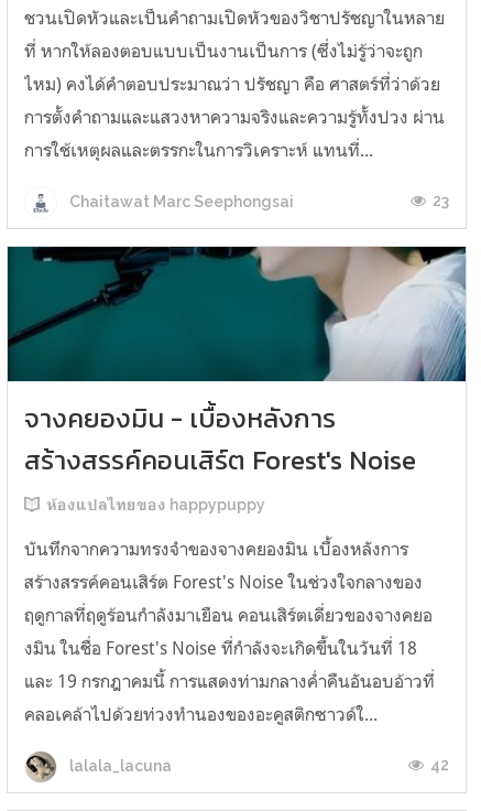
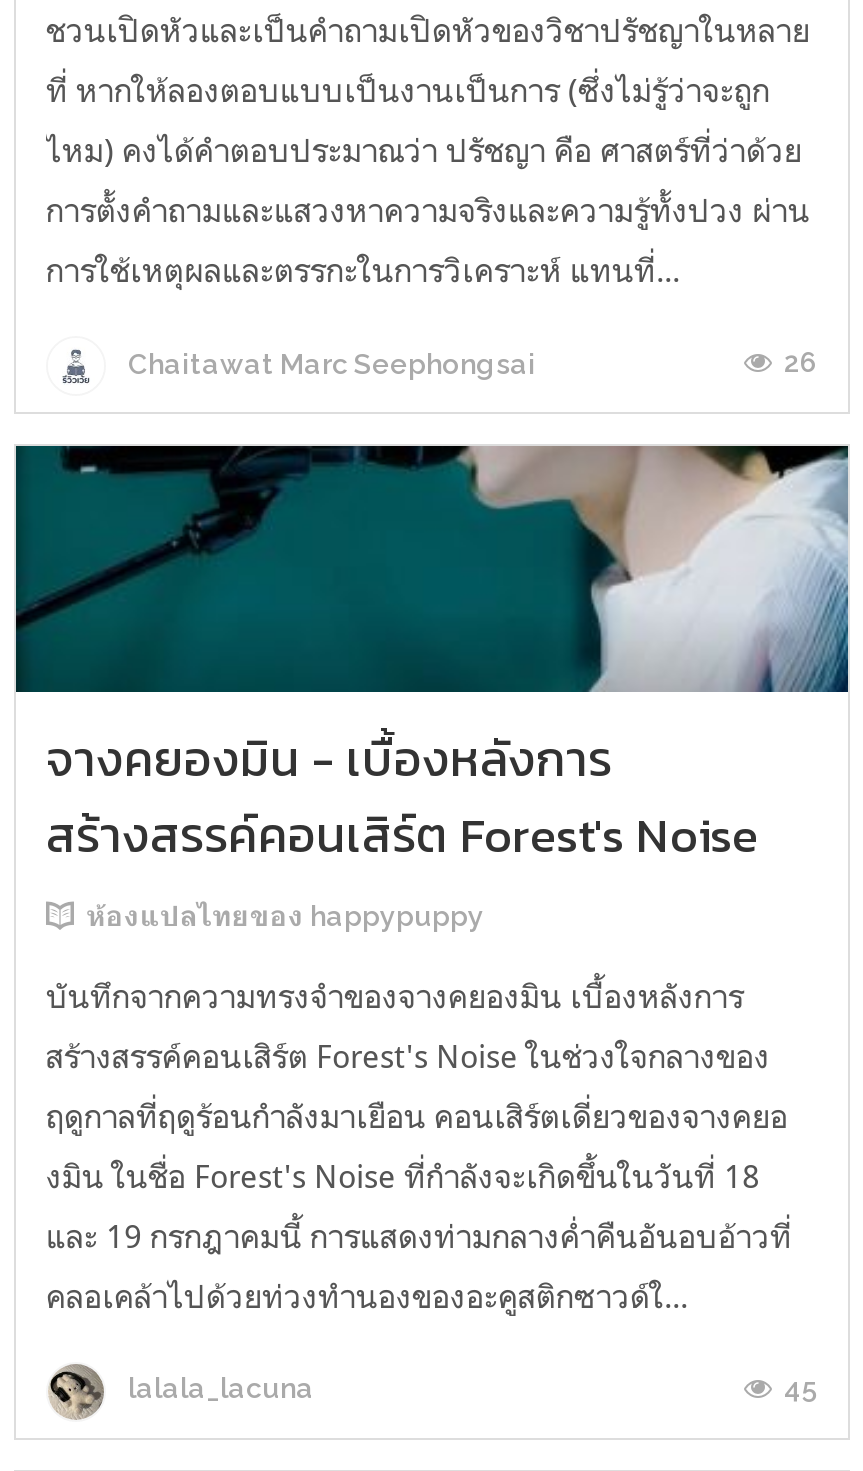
- 23
+ 26

- 42
+ 45
